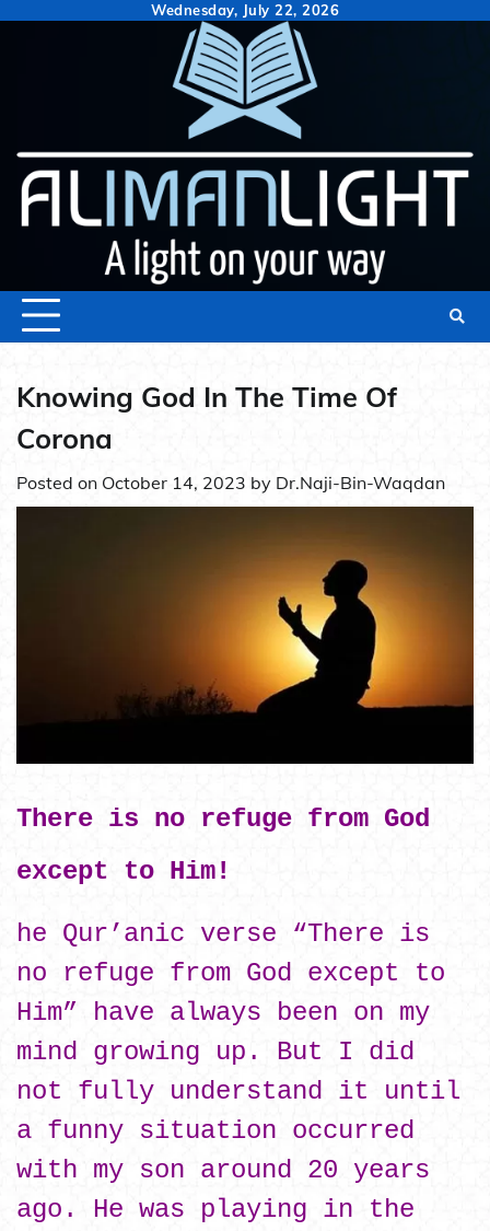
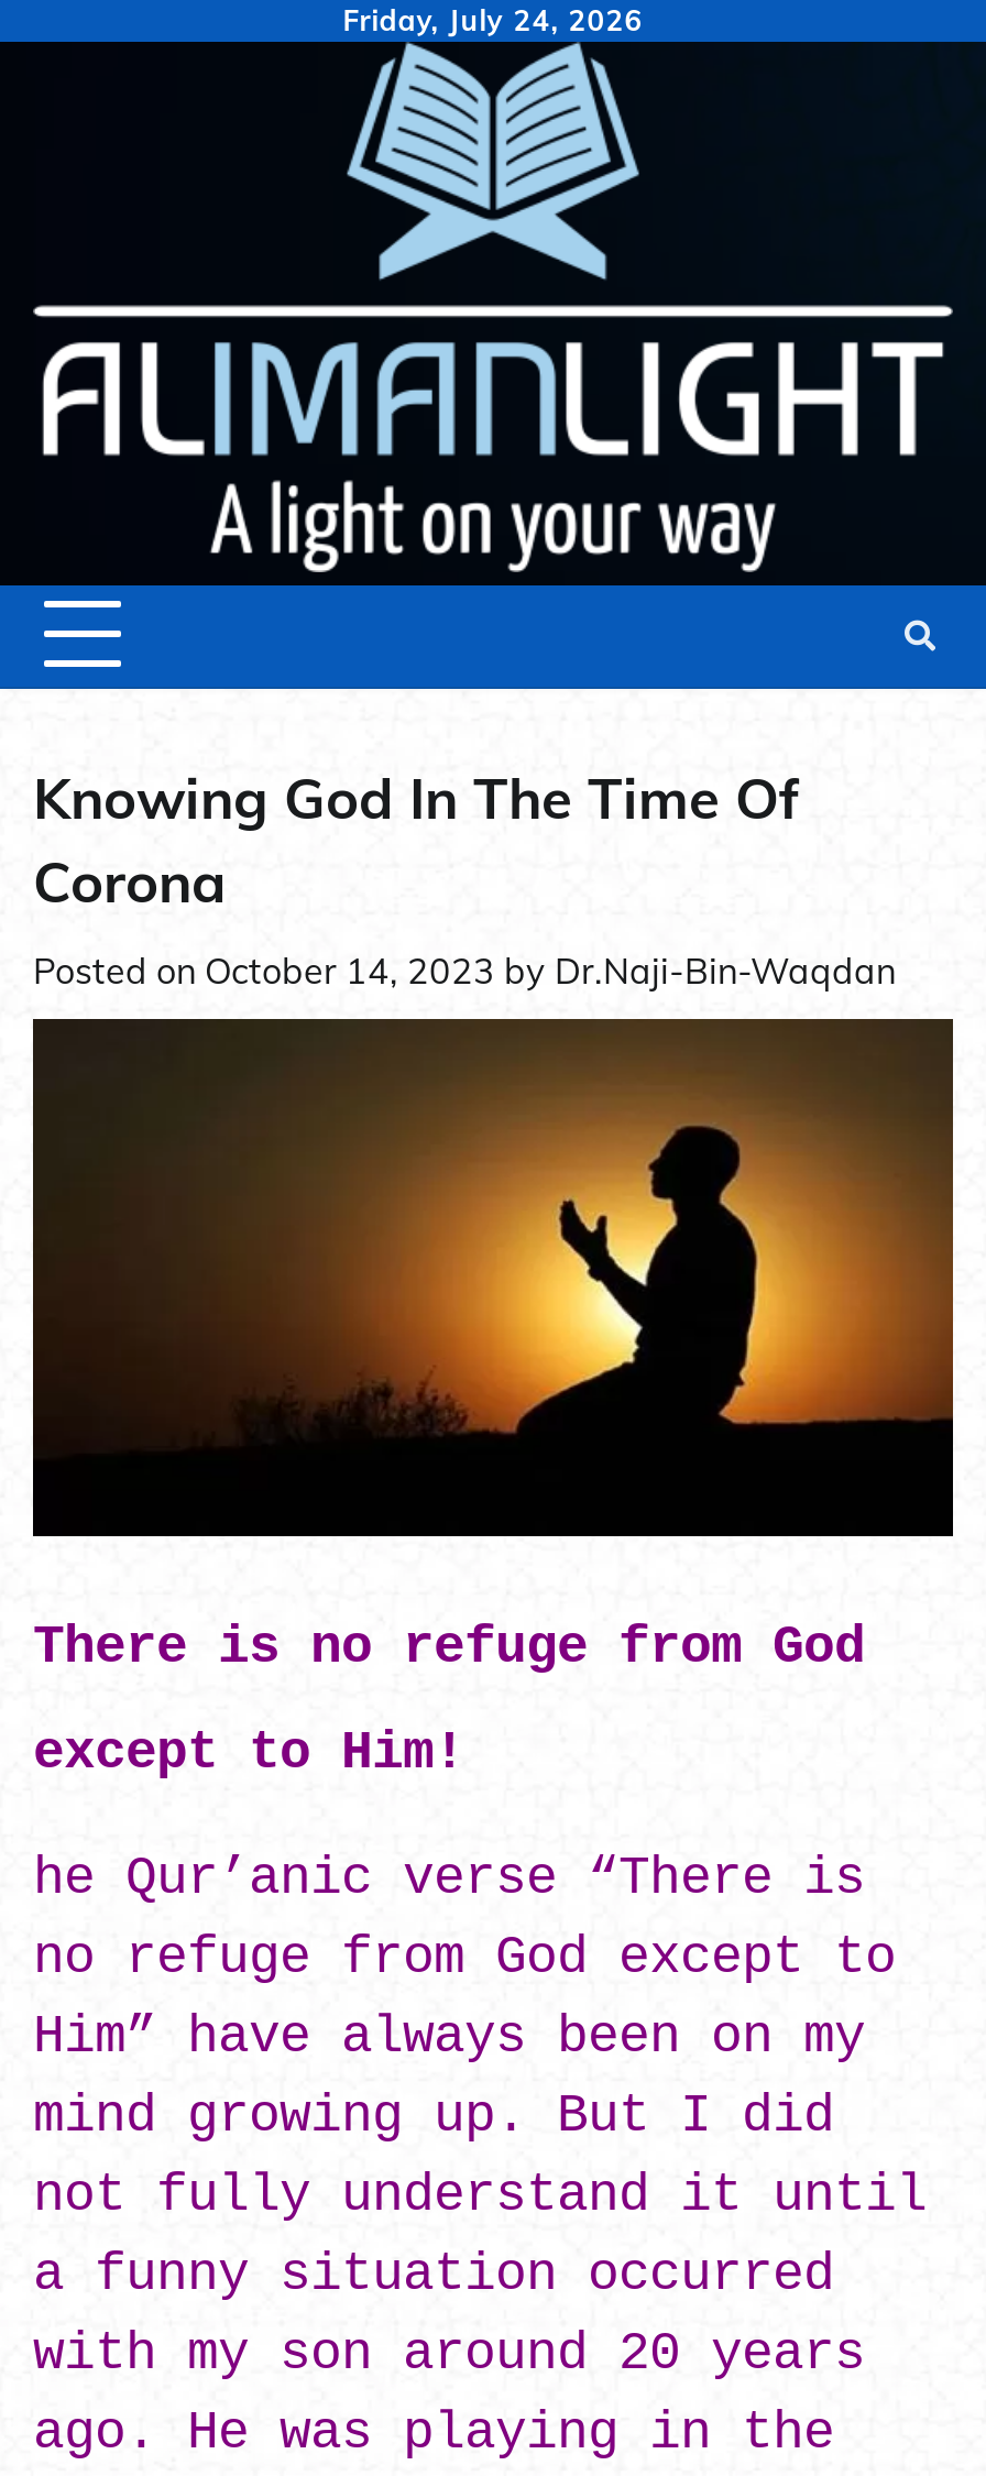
- Wednesday, July 22, 2026
+ Friday, July 24, 2026
